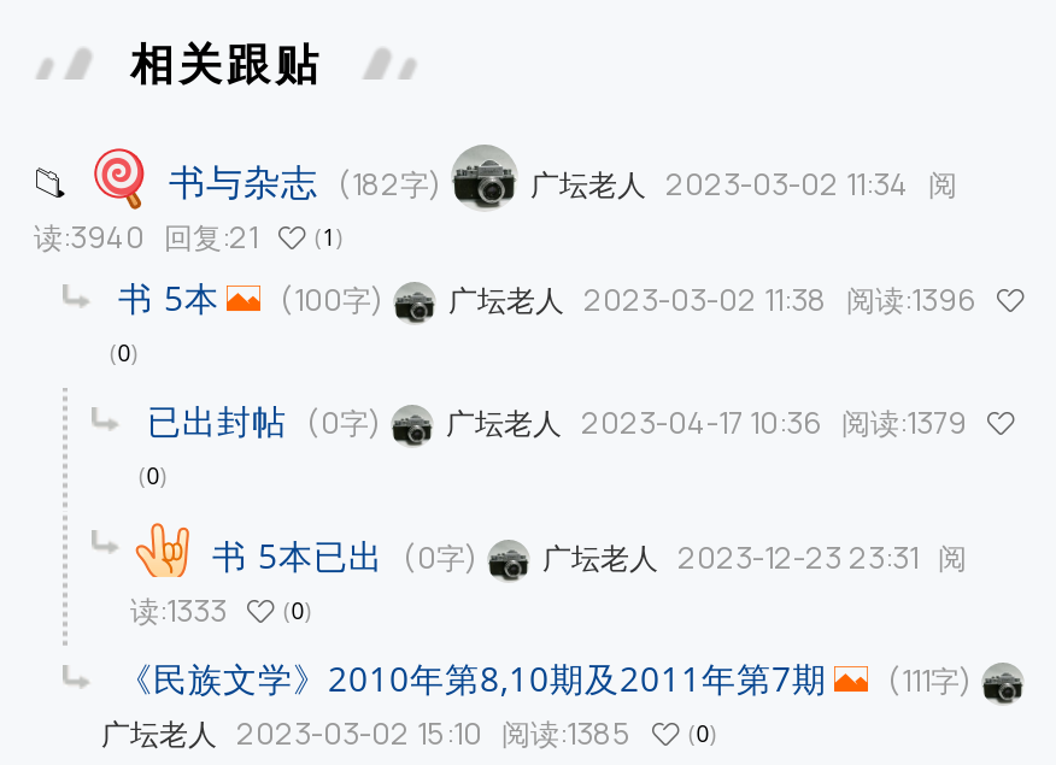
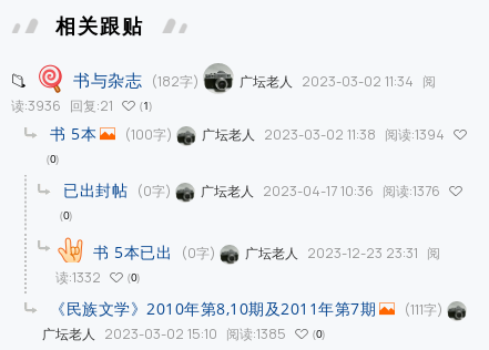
- 读:3940 回复:21 1
+ 读:3936 回复:21 1

- 广坛老人 2023-03-02 11:38 阅读:1396
+ 广坛老人 2023-03-02 11:38 阅读:1394

- 广坛老人 2023-04-17 10:36 阅读:1379
+ 广坛老人 2023-04-17 10:36 阅读:1376

- 读:1333 0
+ 读:1332 0
